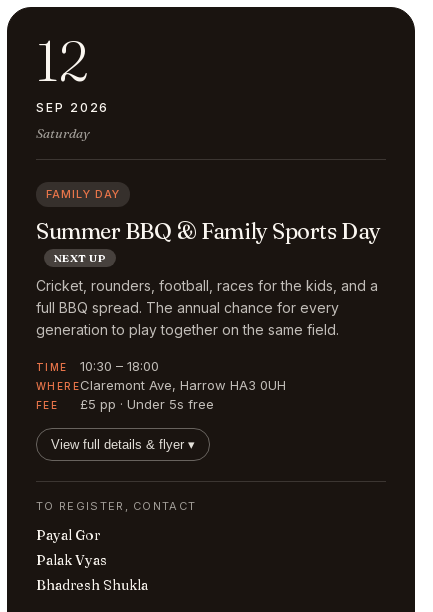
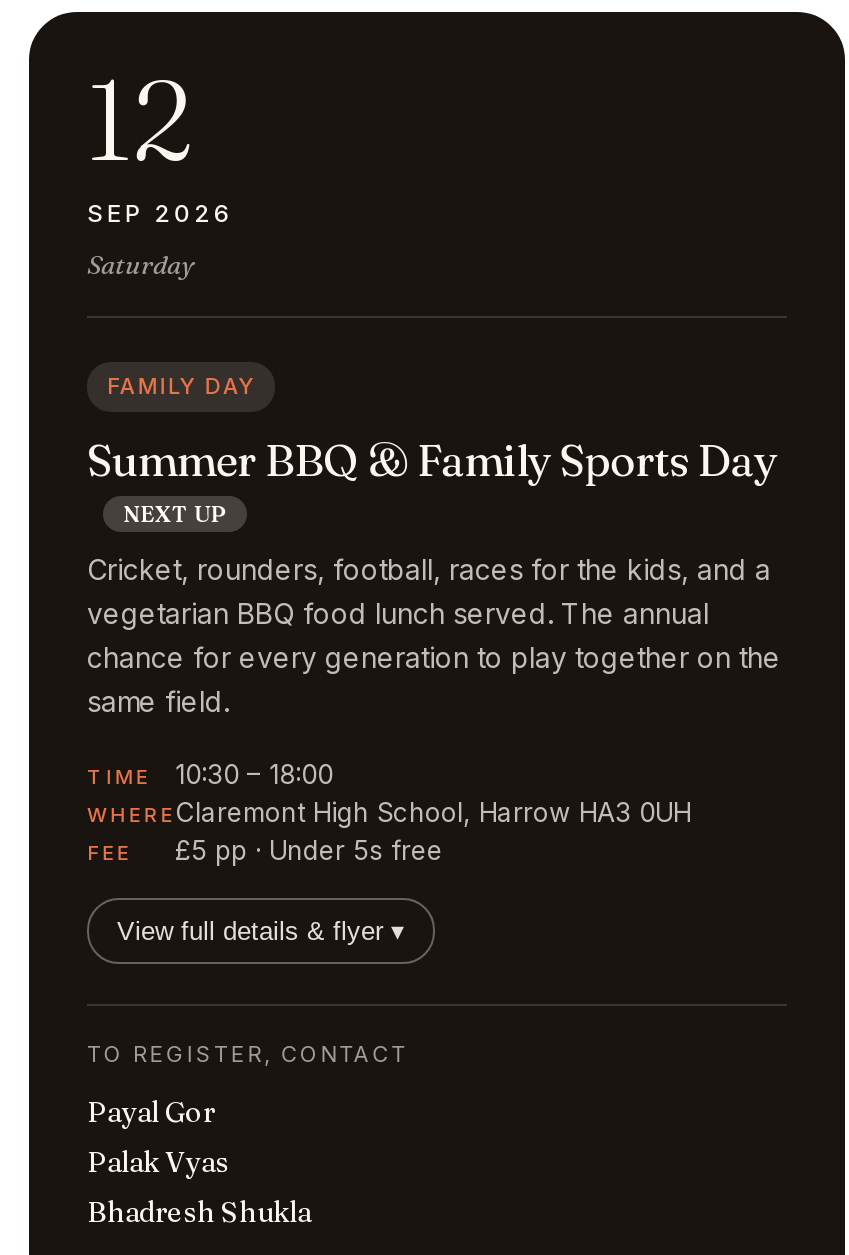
- full BBQ spread. The annual chance for every
- generation to play together on the same field.
+ vegetarian BBQ food lunch served. The annual
+ chance for every generation to play together on the
+ same field.

- WHERE Claremont Ave, Harrow HA3 0UH
+ WHERE Claremont High School, Harrow HA3 0UH
